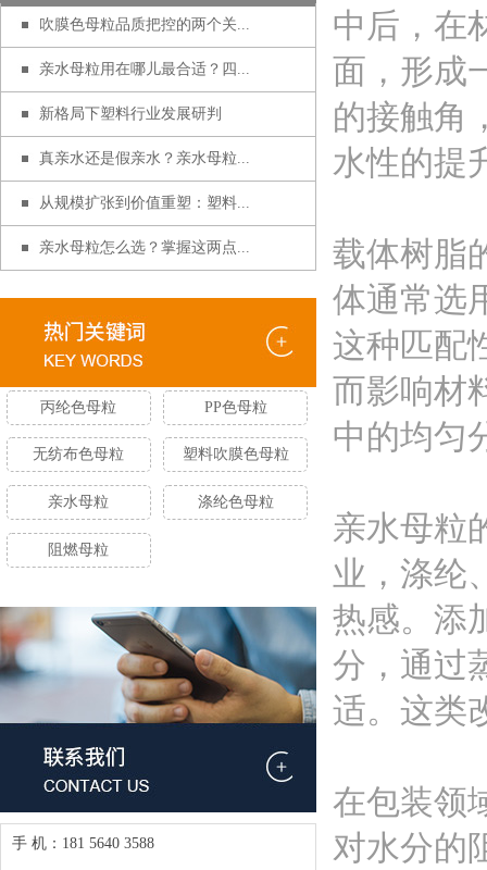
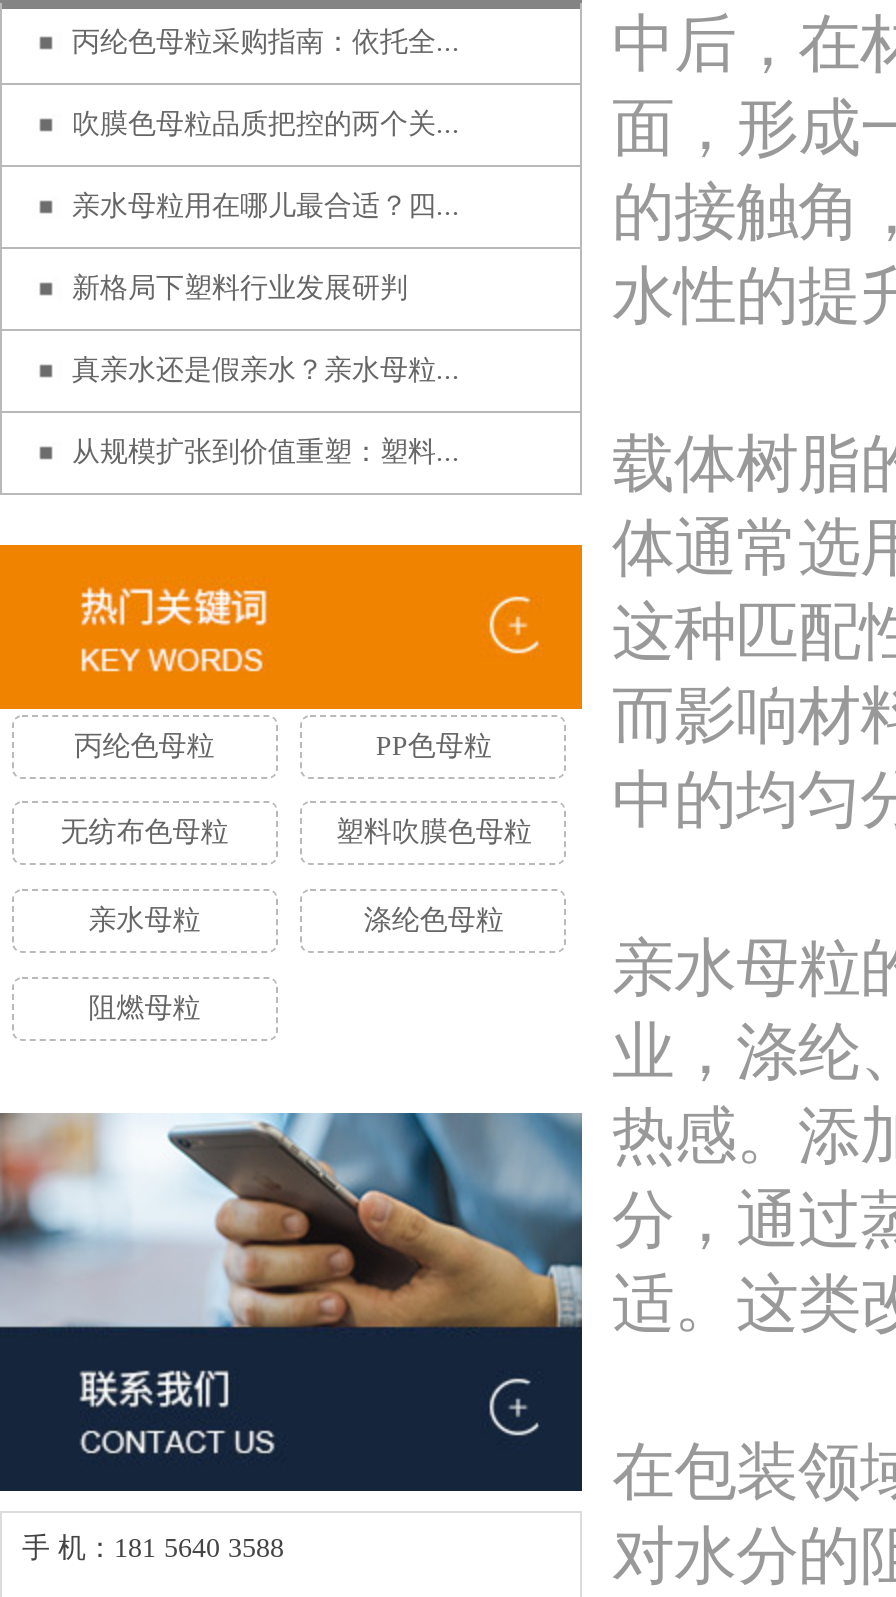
moved down: 吹膜色母粒品质把控的两个关... | 亲水母粒用在哪儿最合适？四... | 新格局下塑料行业发展研判 | 真亲水还是假亲水？亲水母粒... | 从规模扩张到价值重塑：塑料...

+ 丙纶色母粒采购指南：依托全...

- 亲水母粒怎么选？掌握这两点...
